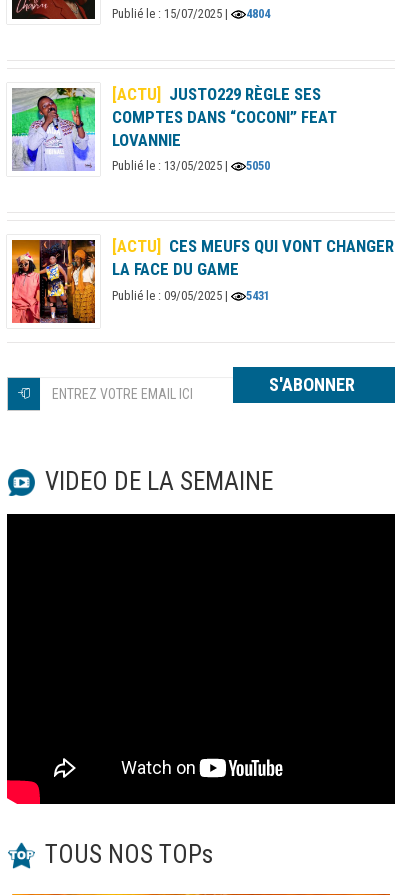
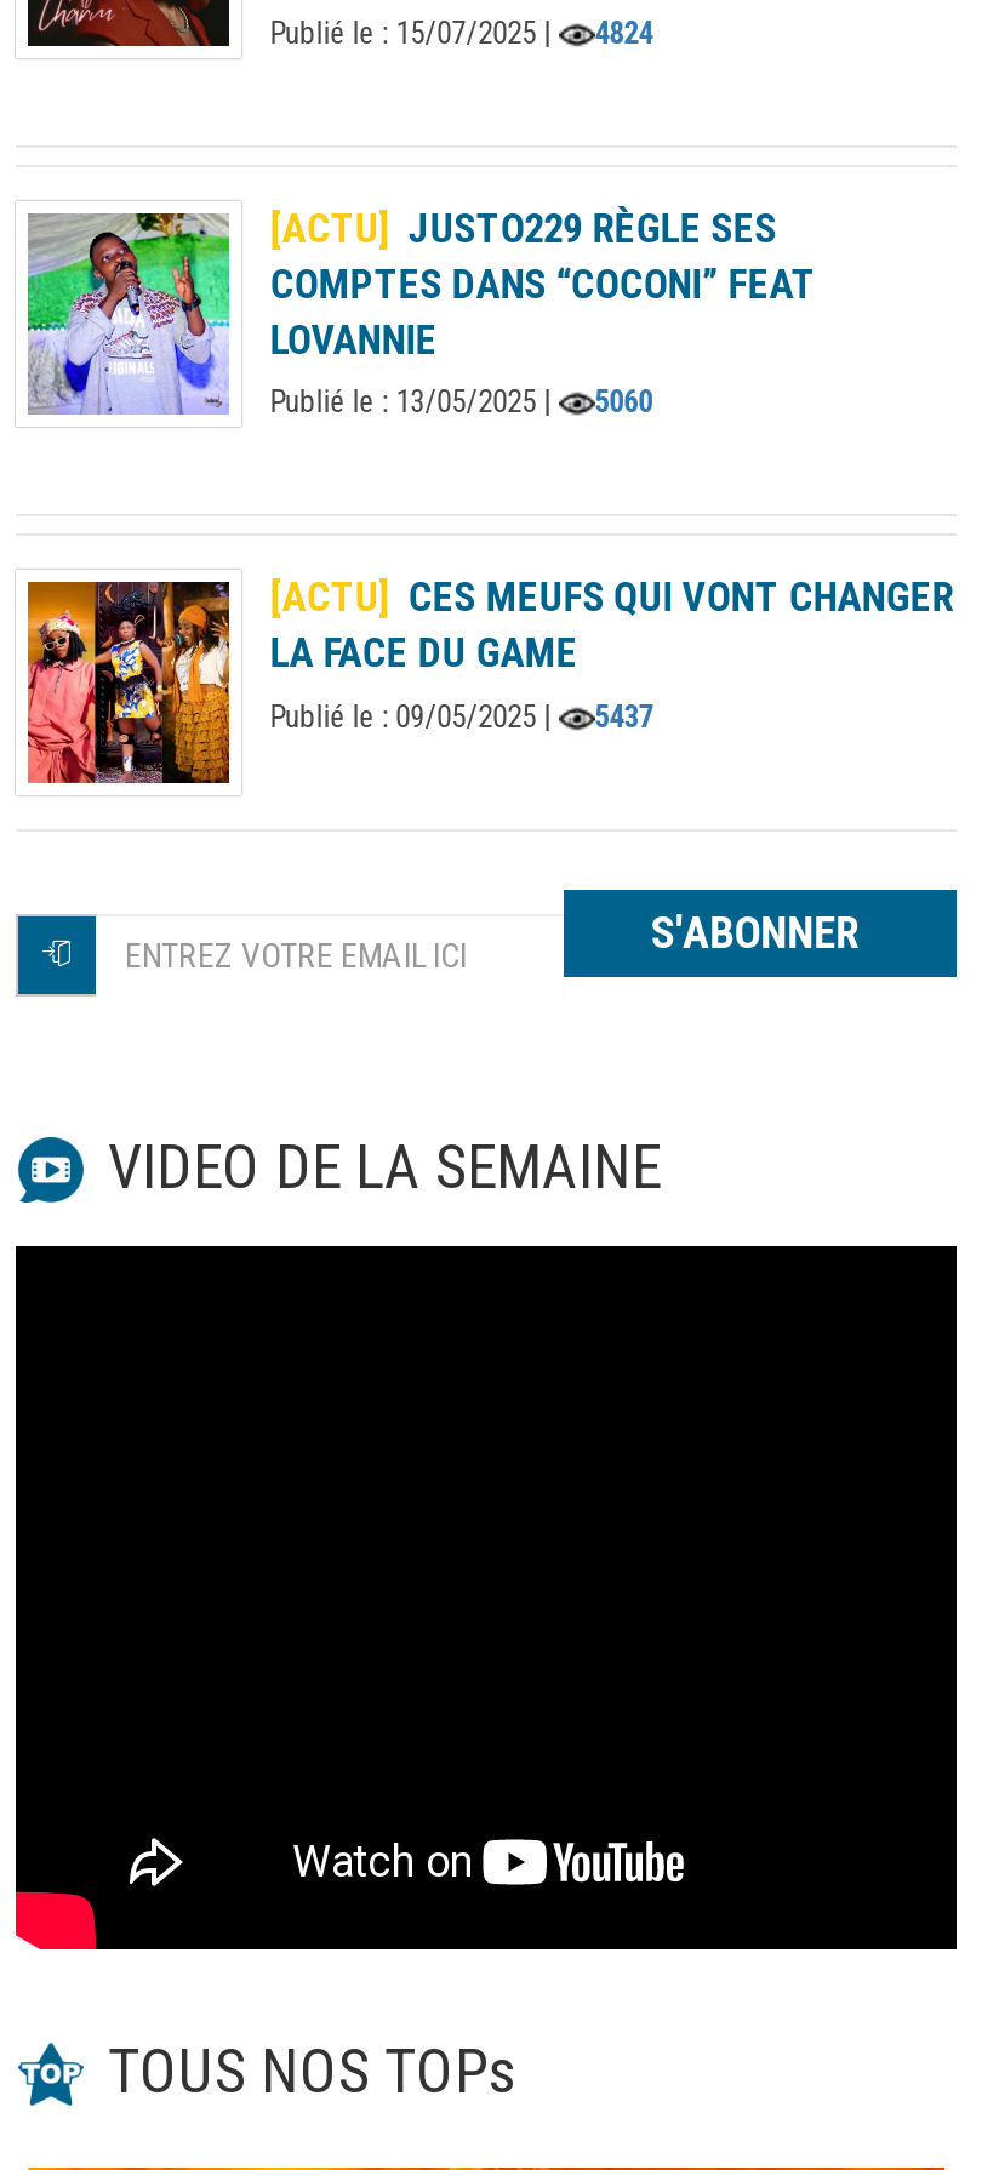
- 4804
+ 4824

- 5050
+ 5060

- 5431
+ 5437
